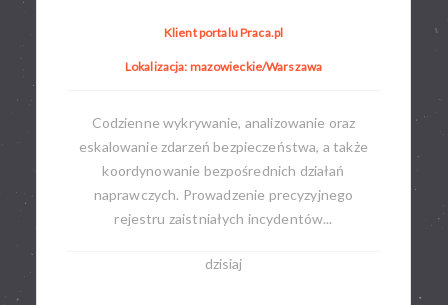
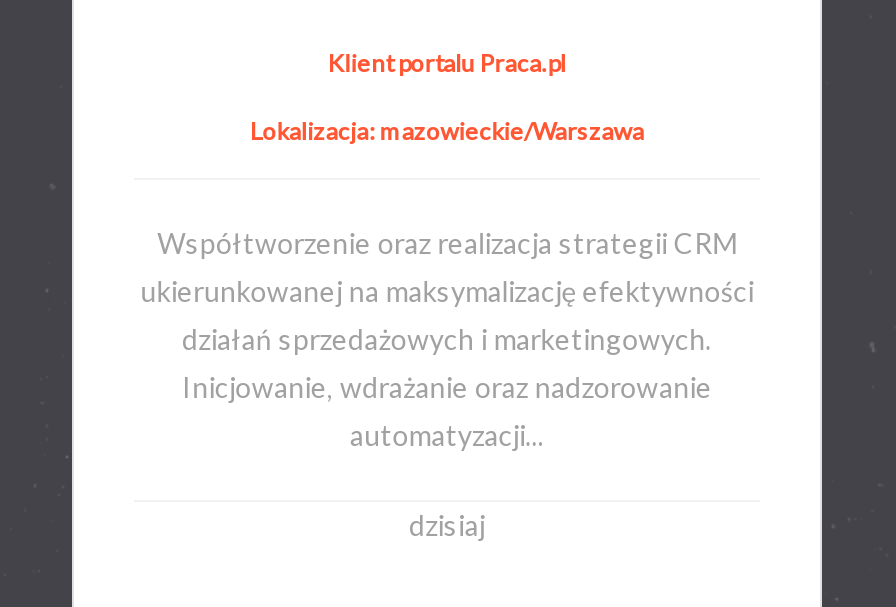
- Codzienne wykrywanie, analizowanie oraz
- eskalowanie zdarzeń bezpieczeństwa, a także
- koordynowanie bezpośrednich działań
- naprawczych. Prowadzenie precyzyjnego
- rejestru zaistniałych incydentów...
+ Współtworzenie oraz realizacja strategii CRM
+ ukierunkowanej na maksymalizację efektywności
+ działań sprzedażowych i marketingowych.
+ Inicjowanie, wdrażanie oraz nadzorowanie
+ automatyzacji...
